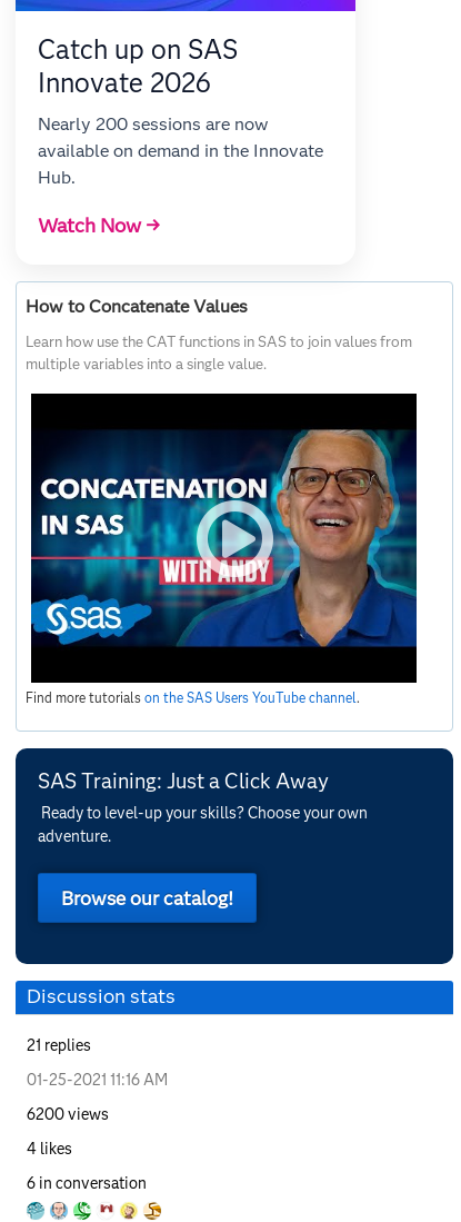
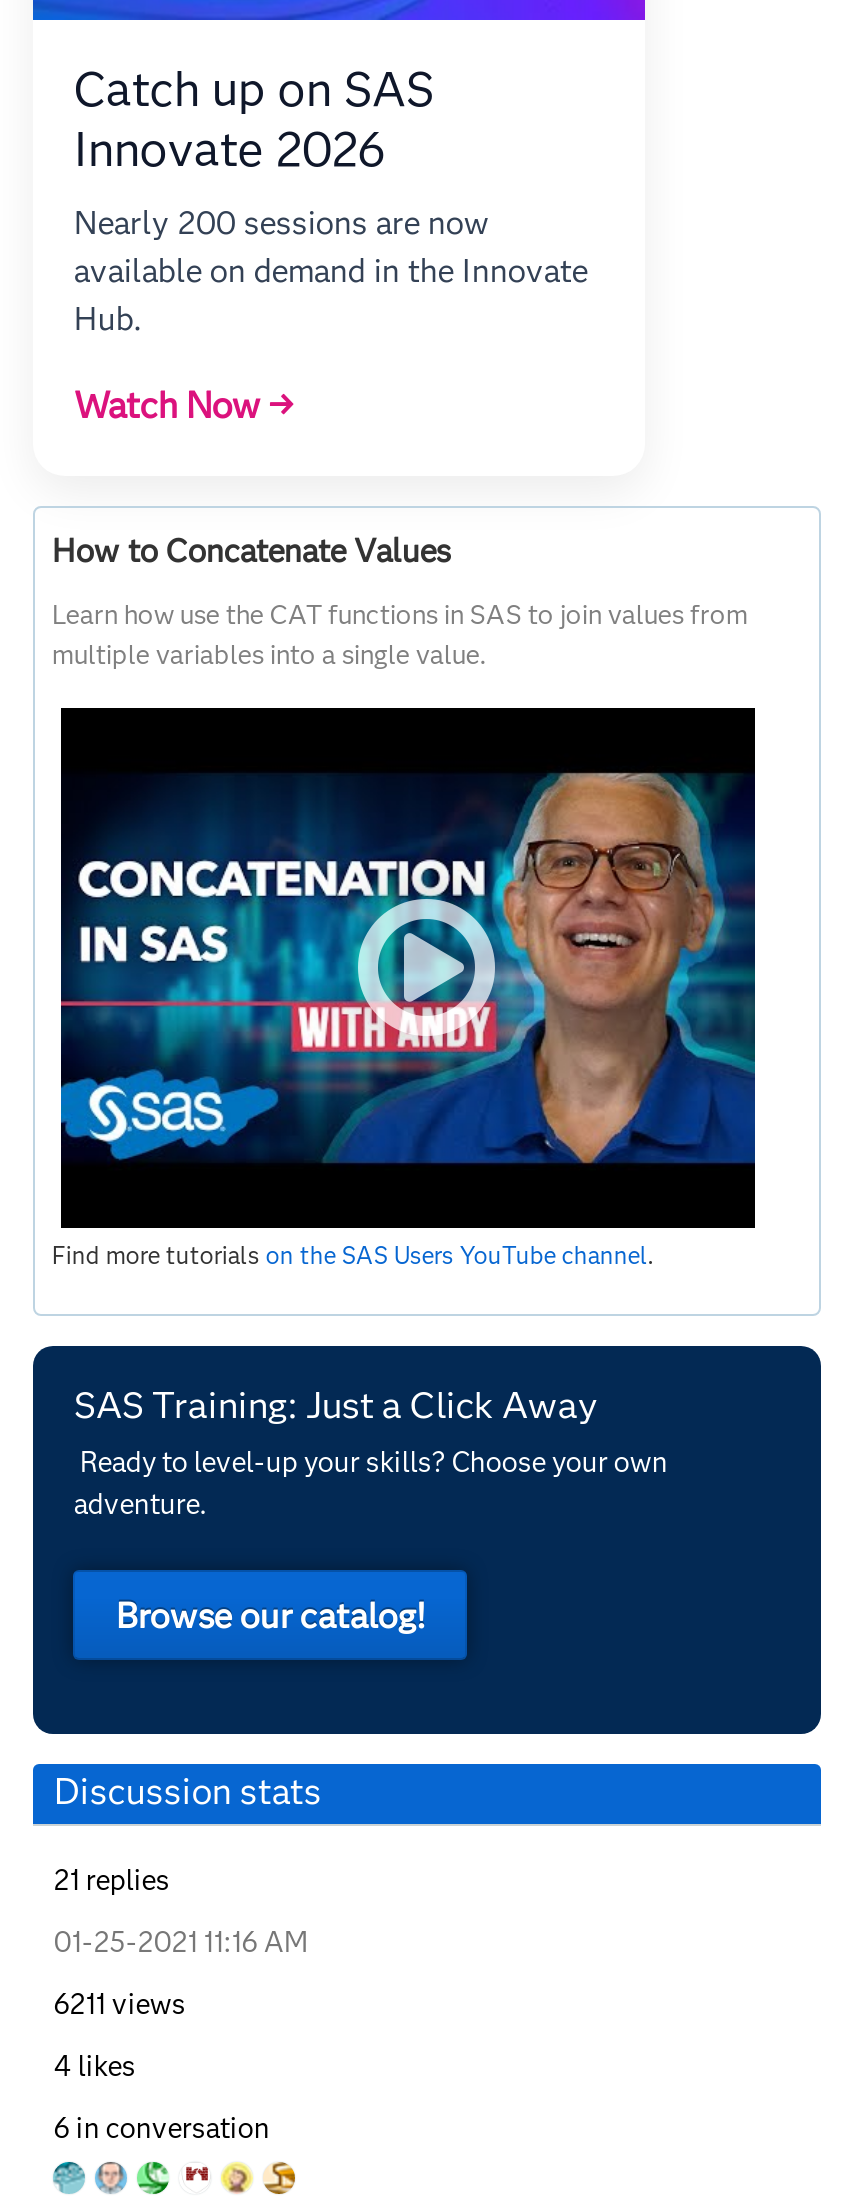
- 6200 views
+ 6211 views
